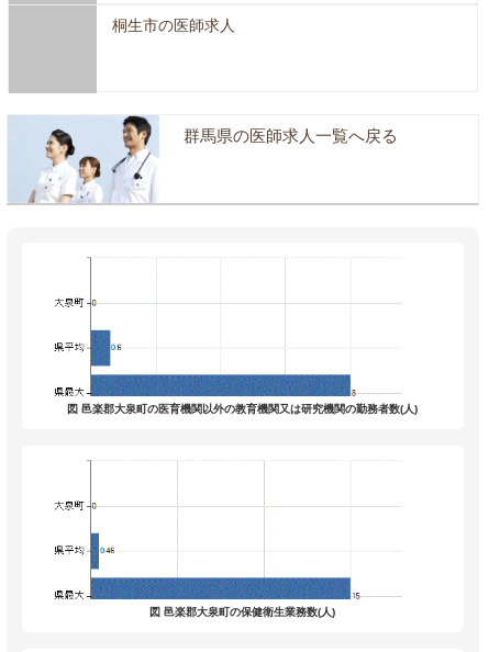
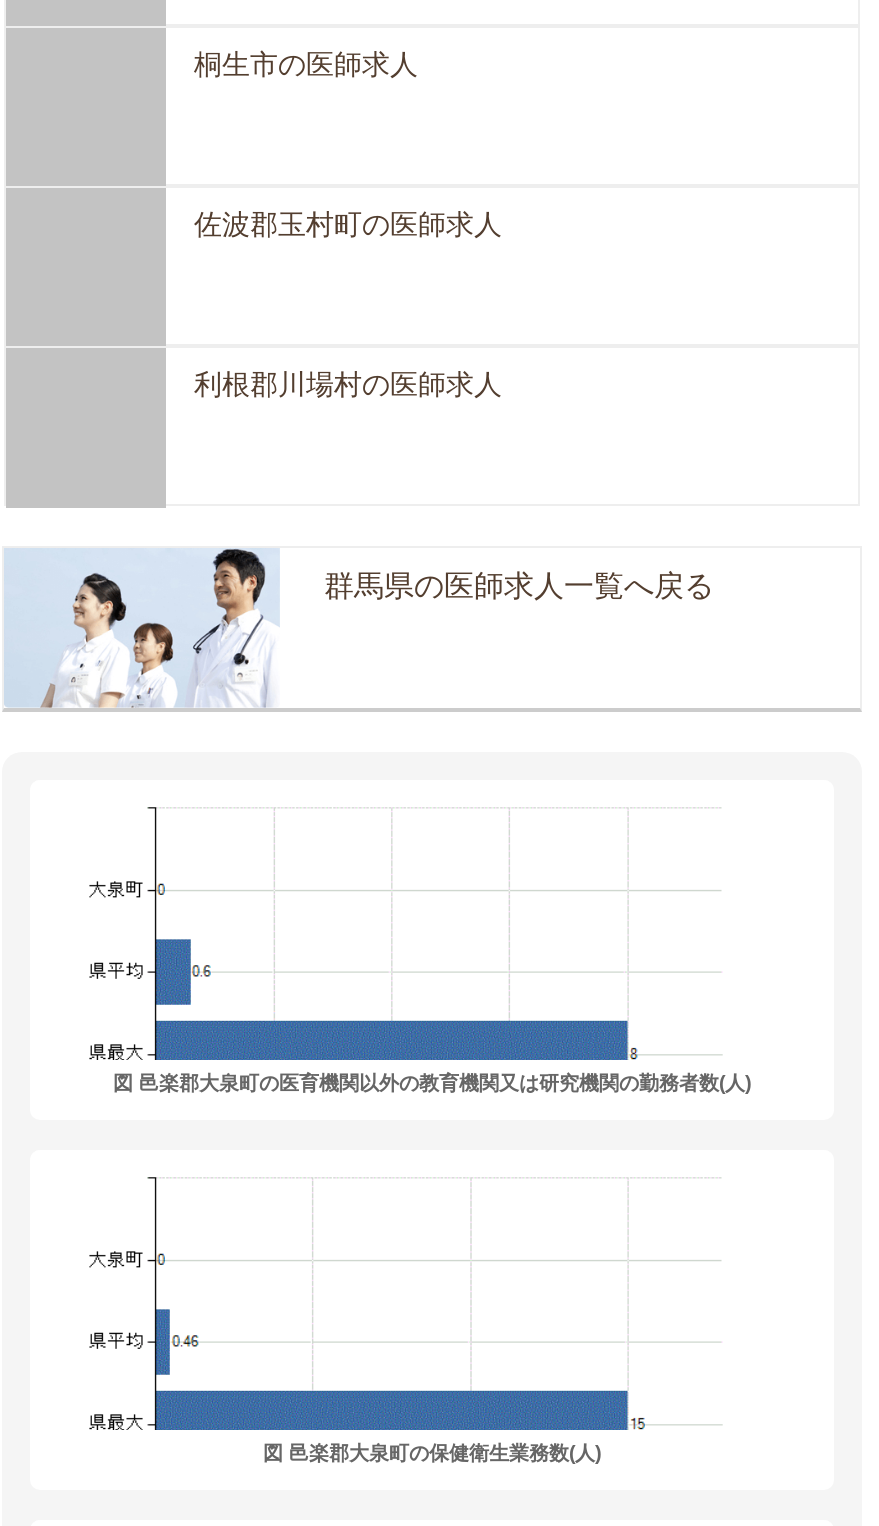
+ 佐波郡玉村町の医師求人

+ 利根郡川場村の医師求人
